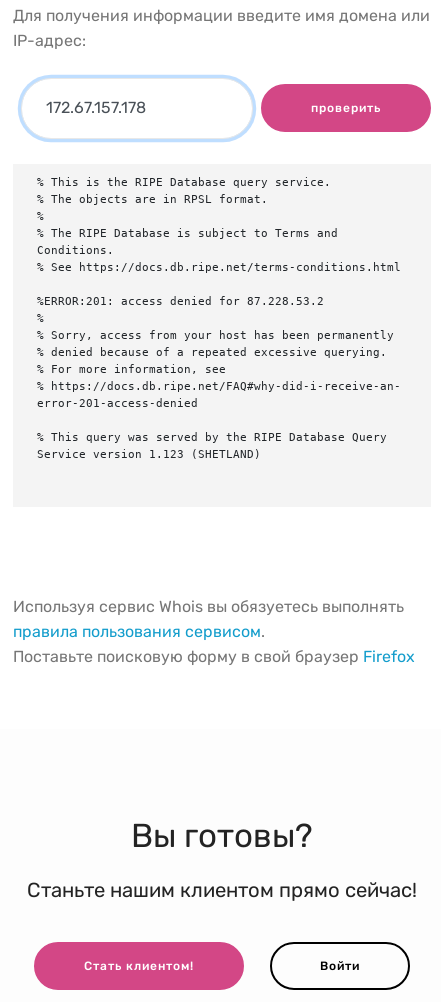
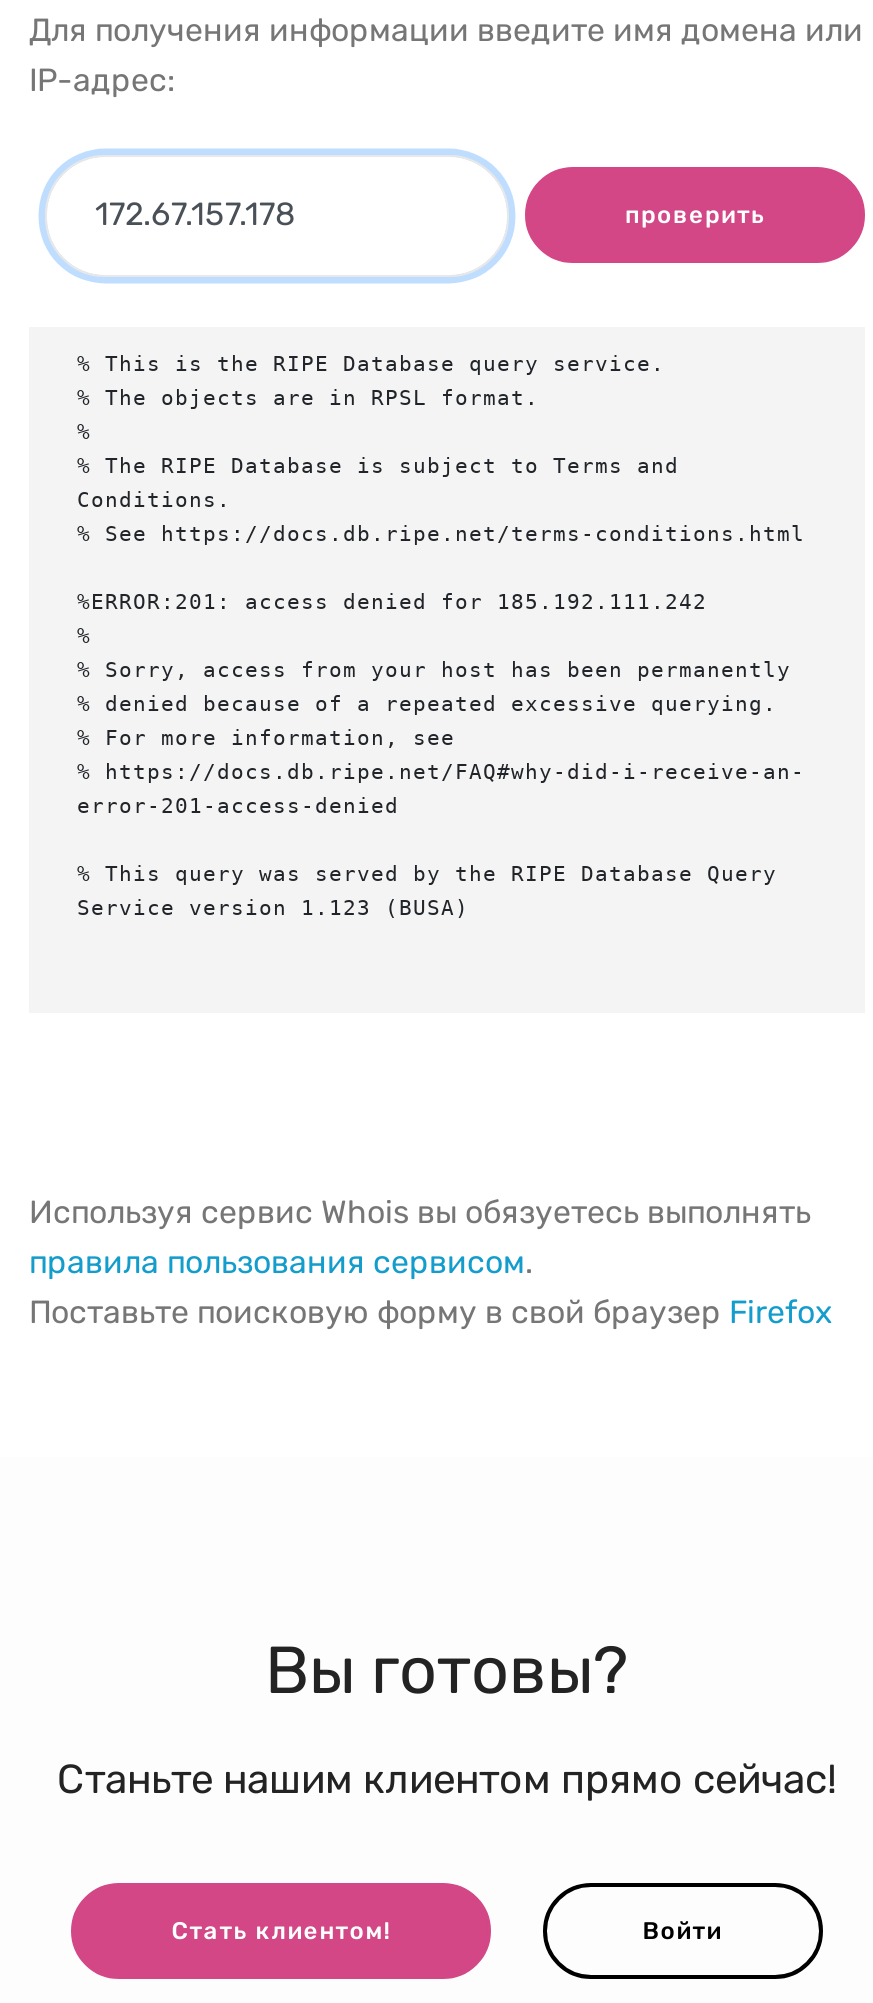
- %ERROR:201: access denied for 87.228.53.2
+ %ERROR:201: access denied for 185.192.111.242

- Service version 1.123 (SHETLAND)
+ Service version 1.123 (BUSA)
